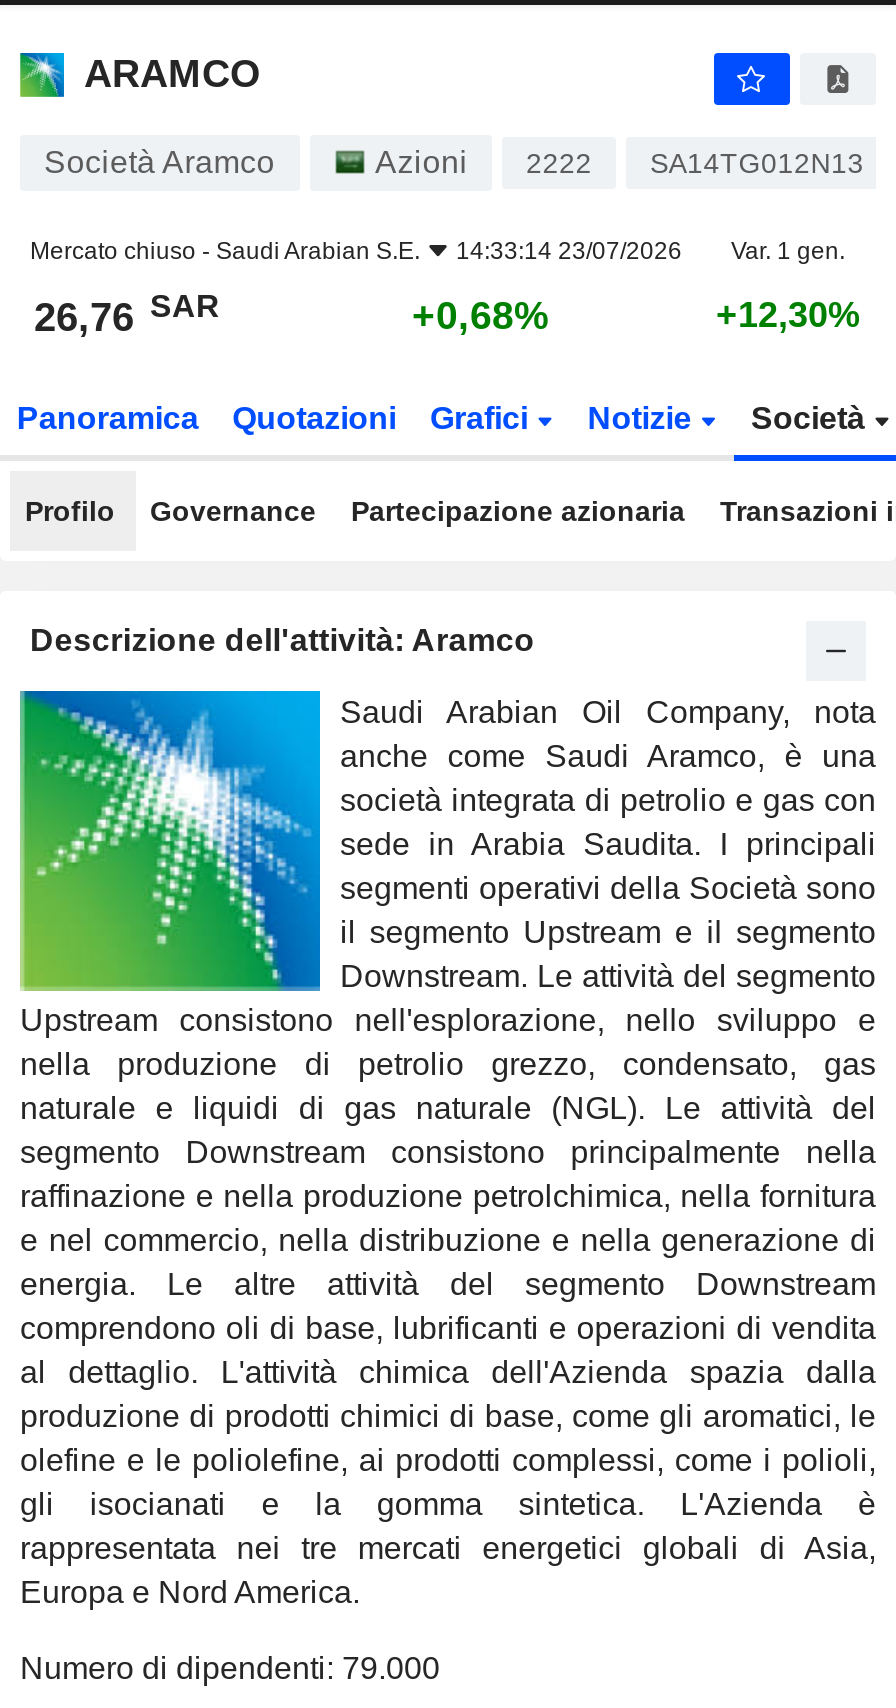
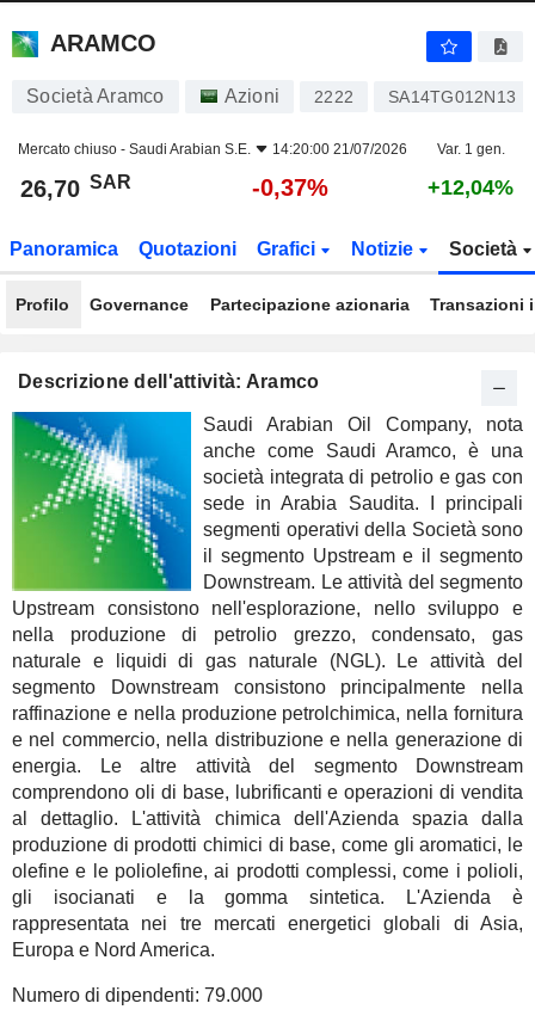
- Mercato chiuso - Saudi Arabian S.E. 14:33:14 23/07/2026 Var. 1 gen.
+ Mercato chiuso - Saudi Arabian S.E. 14:20:00 21/07/2026 Var. 1 gen.

- 26,76 SAR
+ 26,70 SAR

- +0,68%
+ -0,37%

- +12,30%
+ +12,04%
